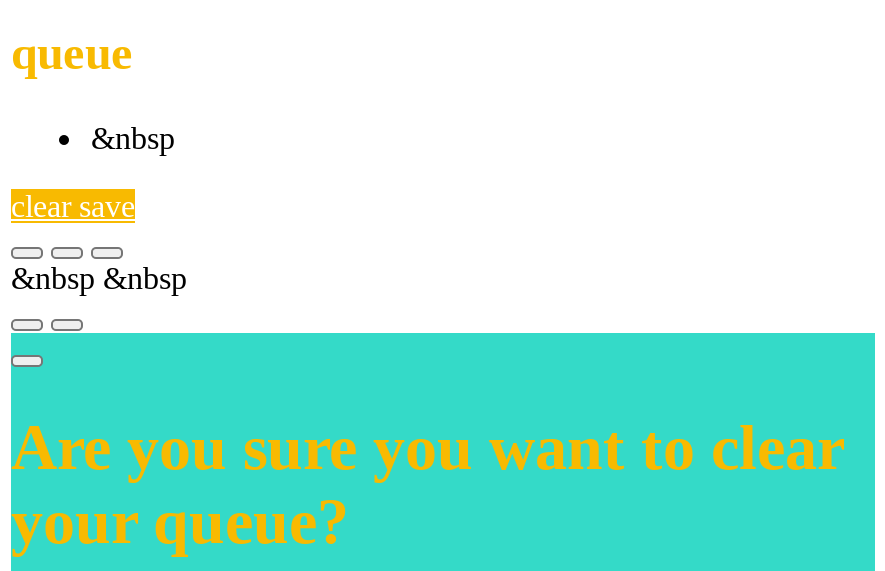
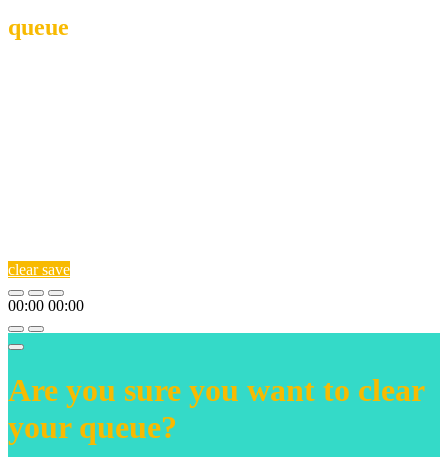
- &nbsp

- &nbsp &nbsp
+ 00:00 00:00
